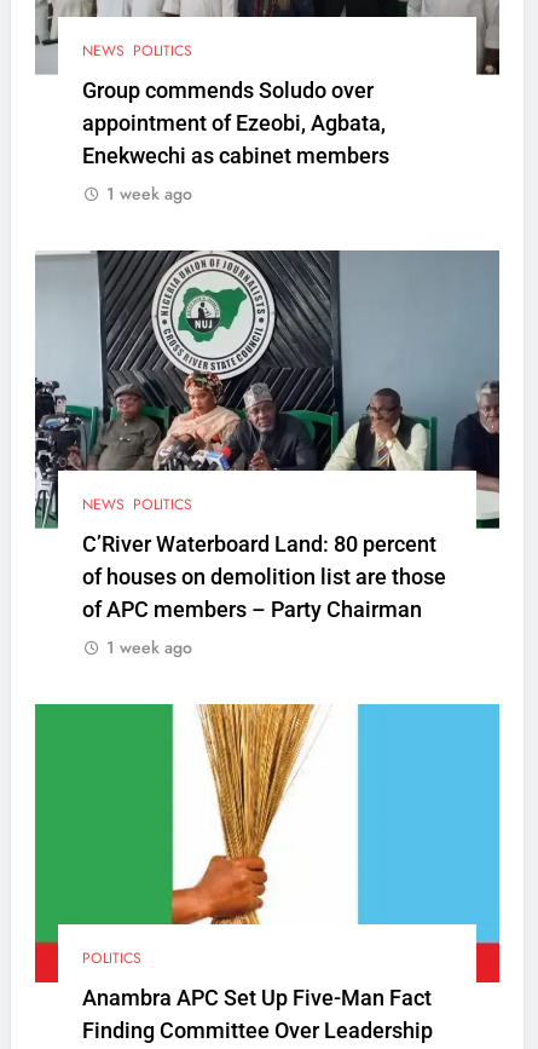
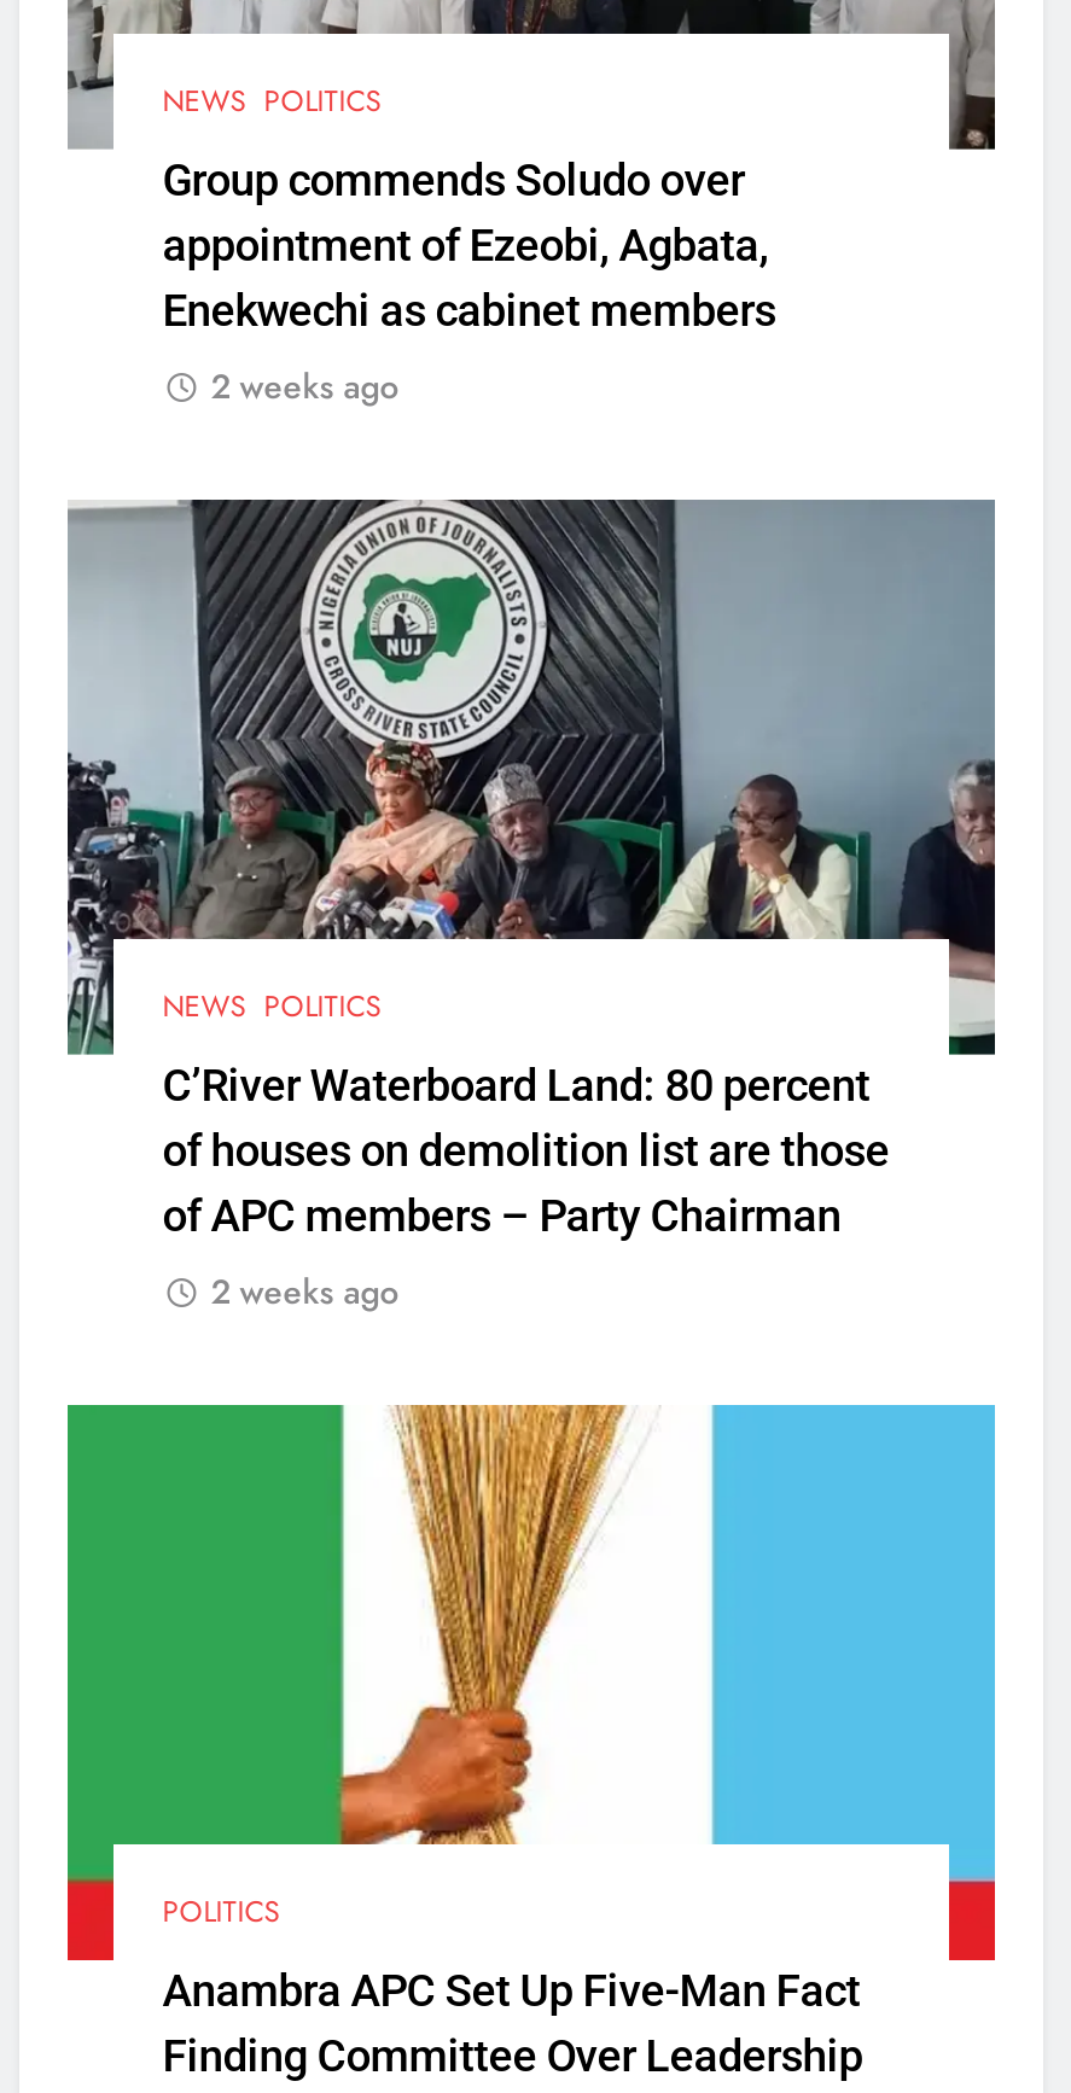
- 1 week ago
+ 2 weeks ago

- 1 week ago
+ 2 weeks ago
